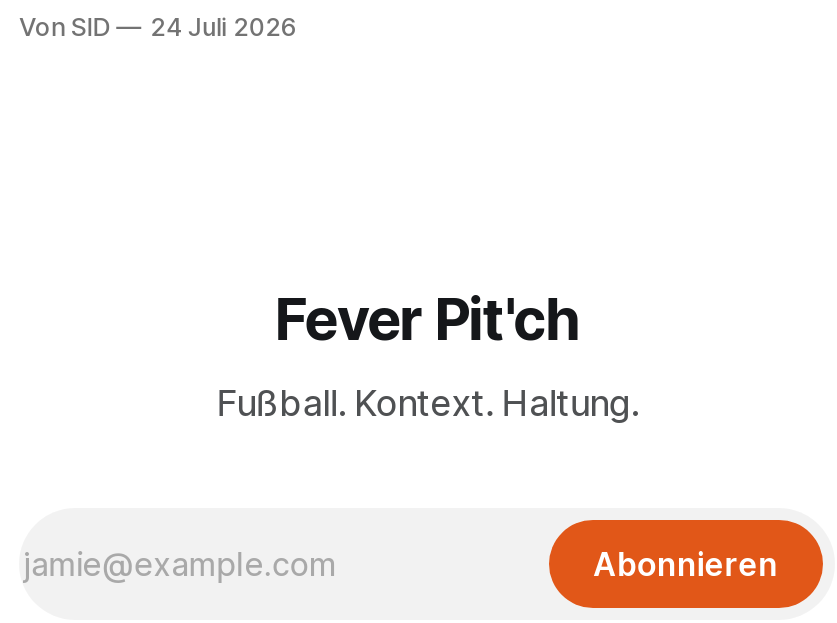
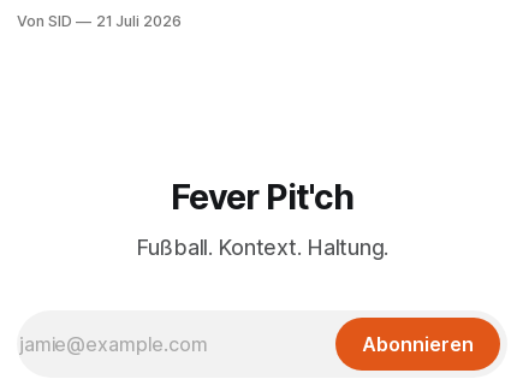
- Von SID 24 Juli 2026
+ Von SID 21 Juli 2026
